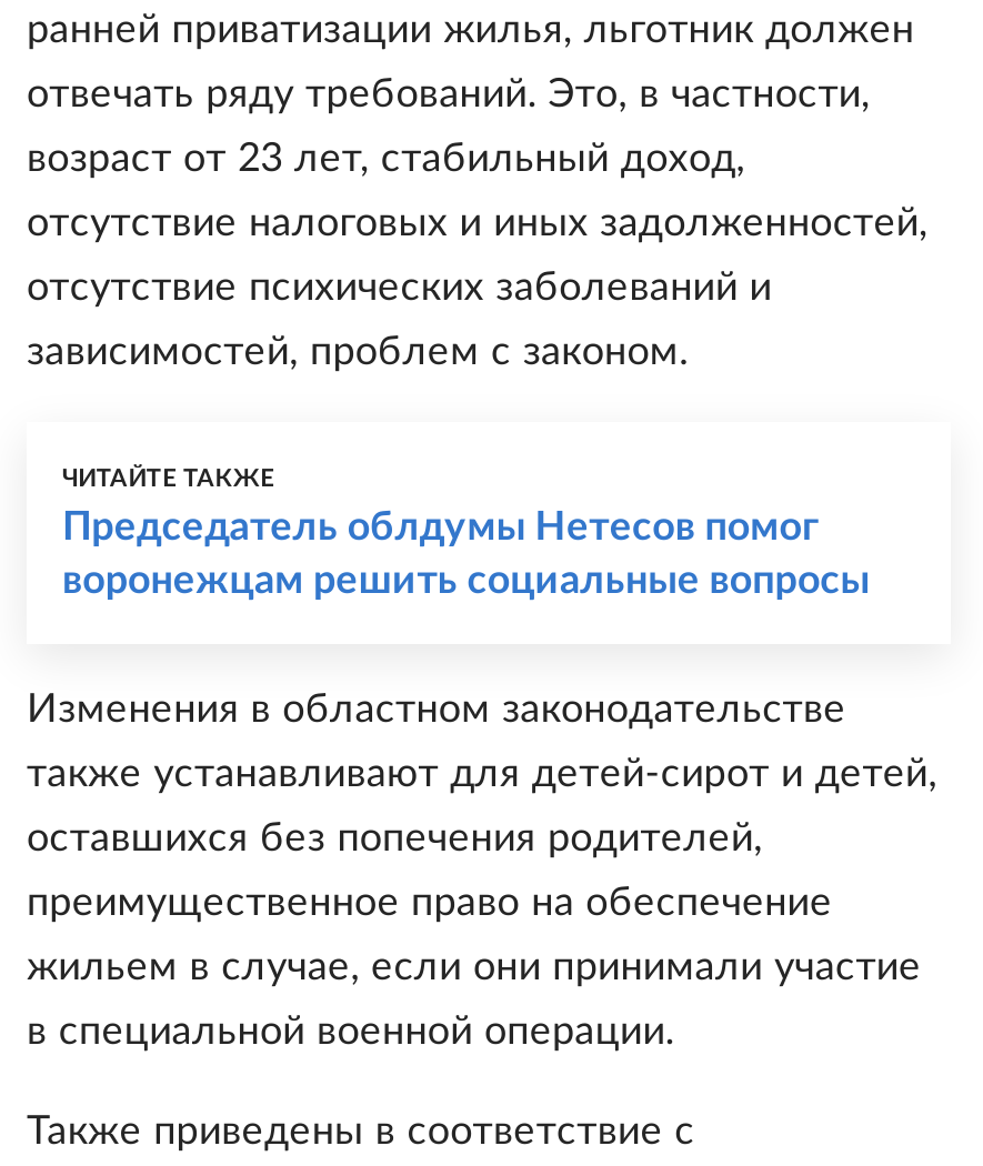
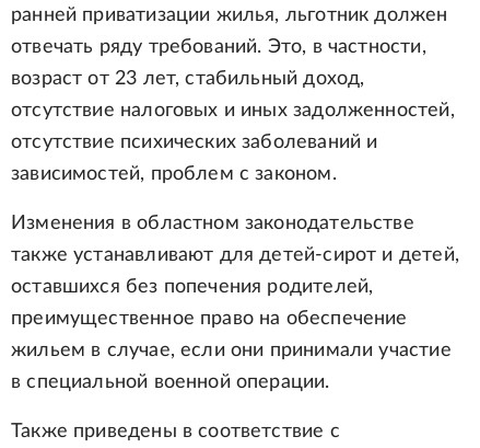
- ЧИТАЙТЕ ТАКЖЕ
- Председатель облдумы Нетесов помог
- воронежцам решить социальные вопросы
